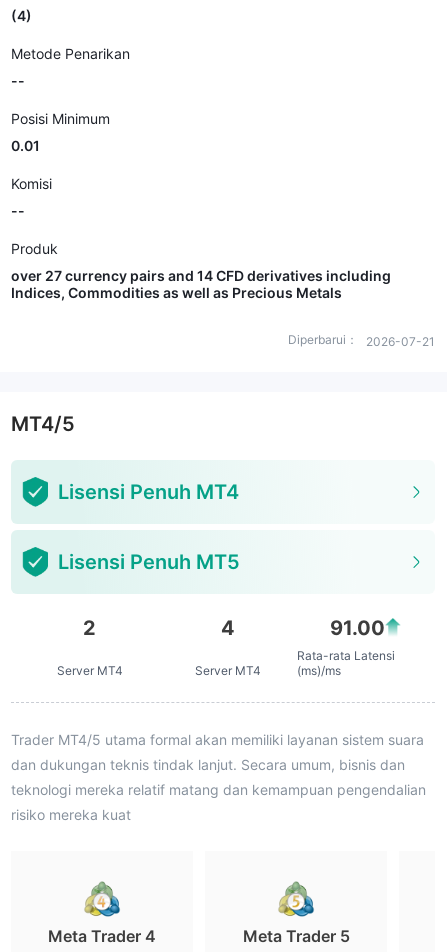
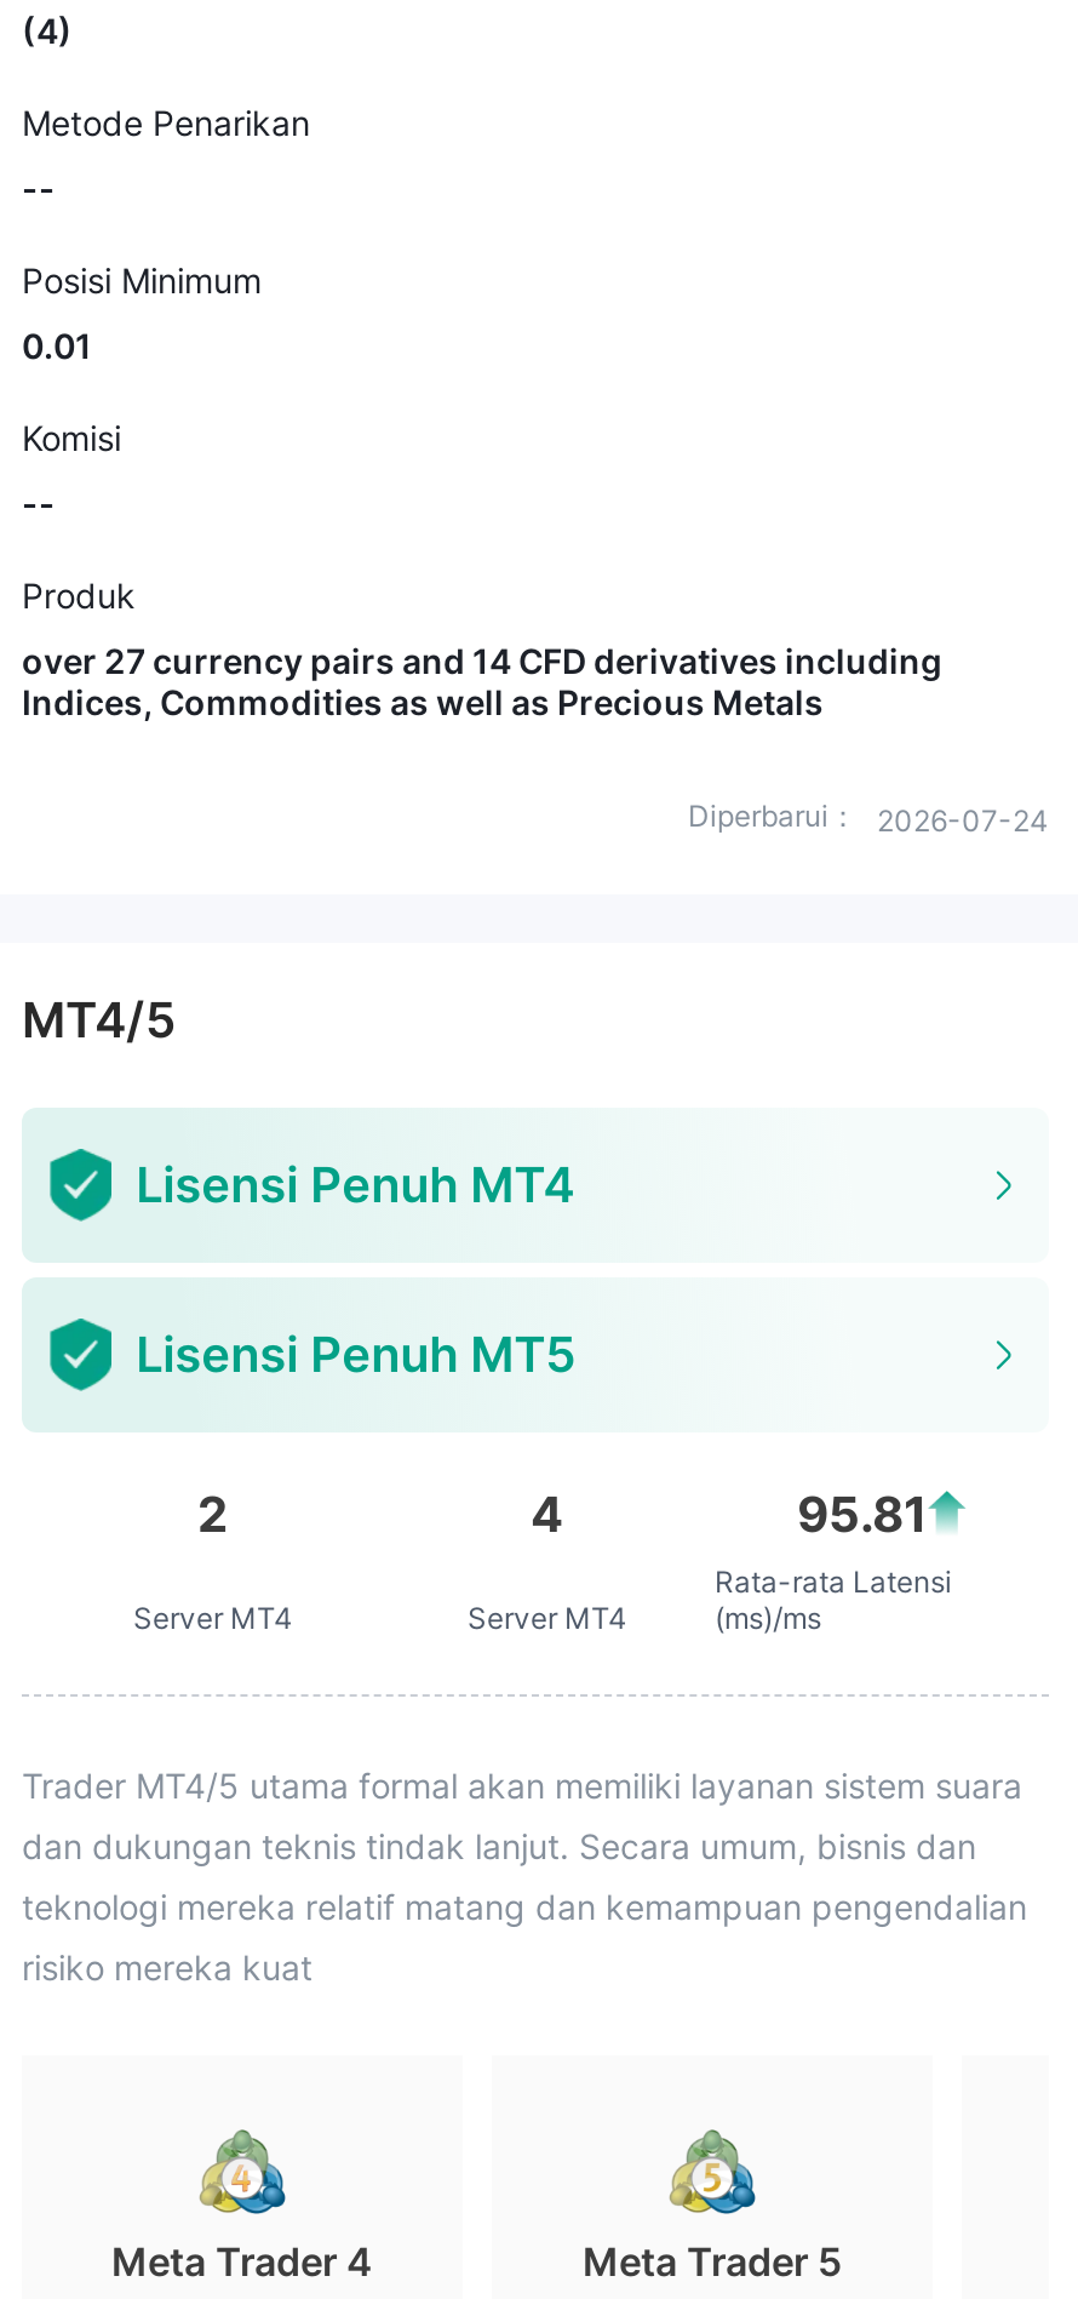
- Diperbarui： 2026-07-21
+ Diperbarui： 2026-07-24

- 91.00
+ 95.81
